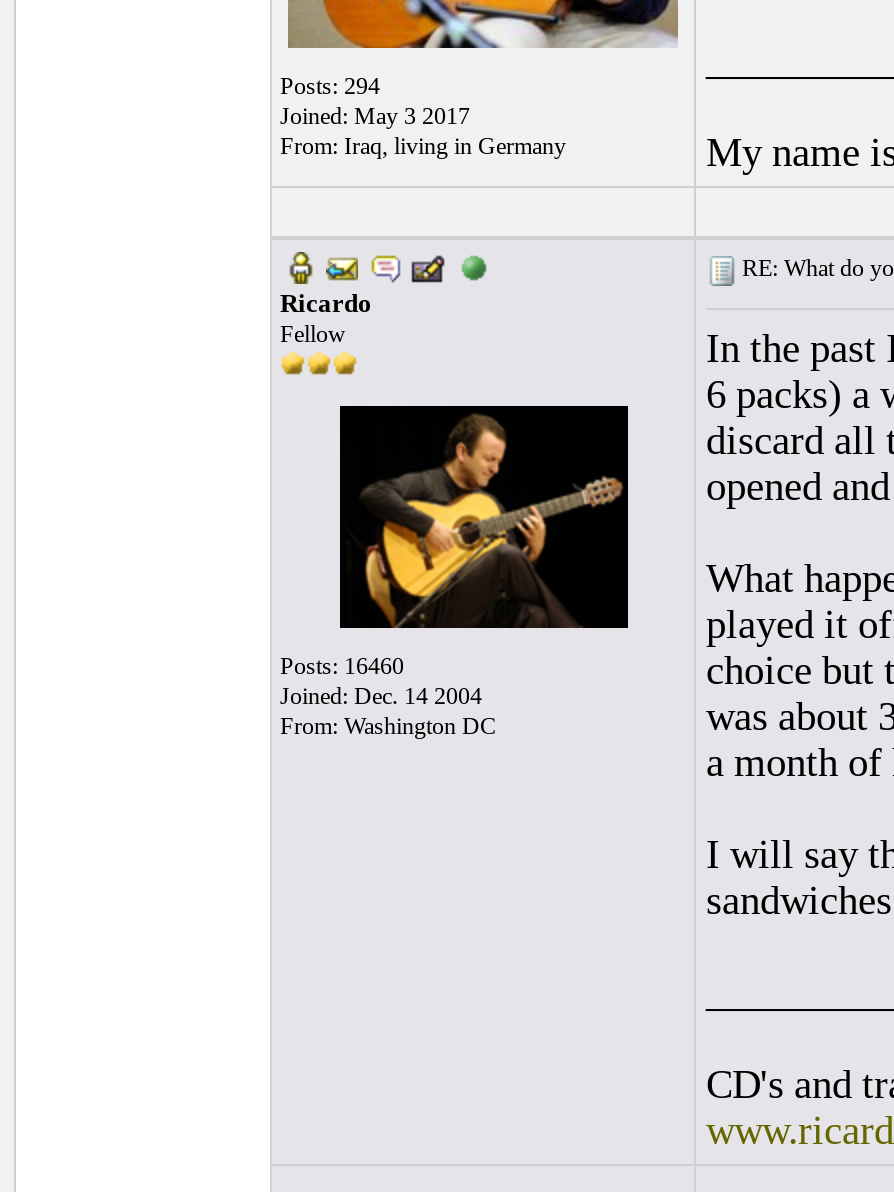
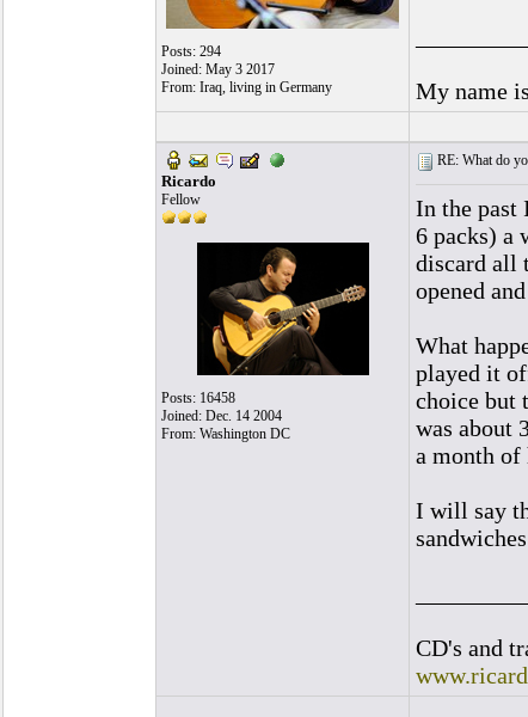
- Posts: 16460
+ Posts: 16458
